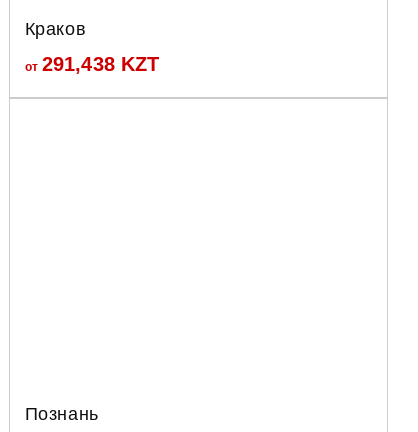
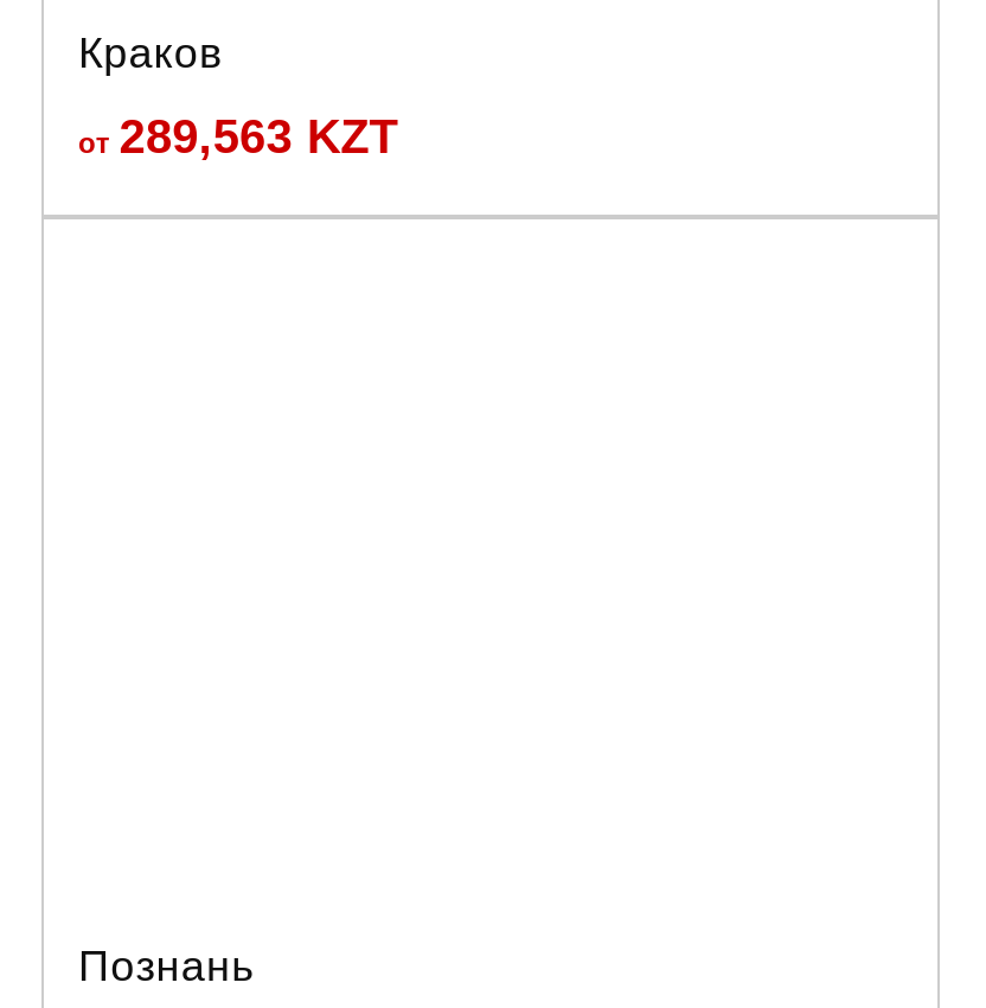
- от 291,438 KZT
+ от 289,563 KZT
